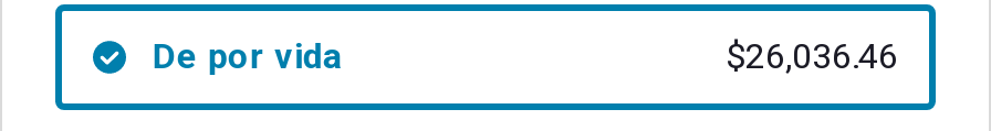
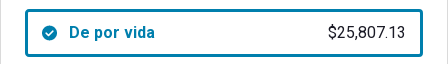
- $26,036.46
+ $25,807.13
